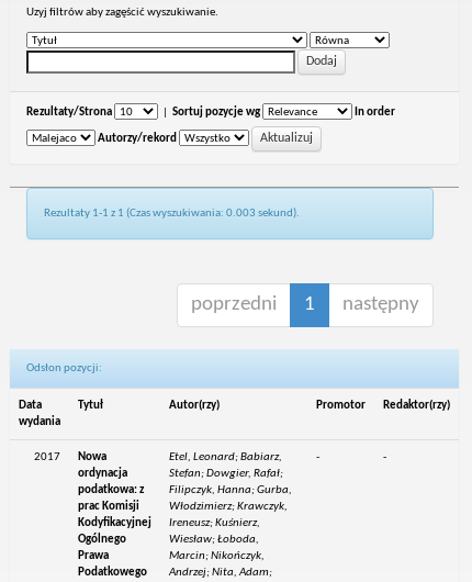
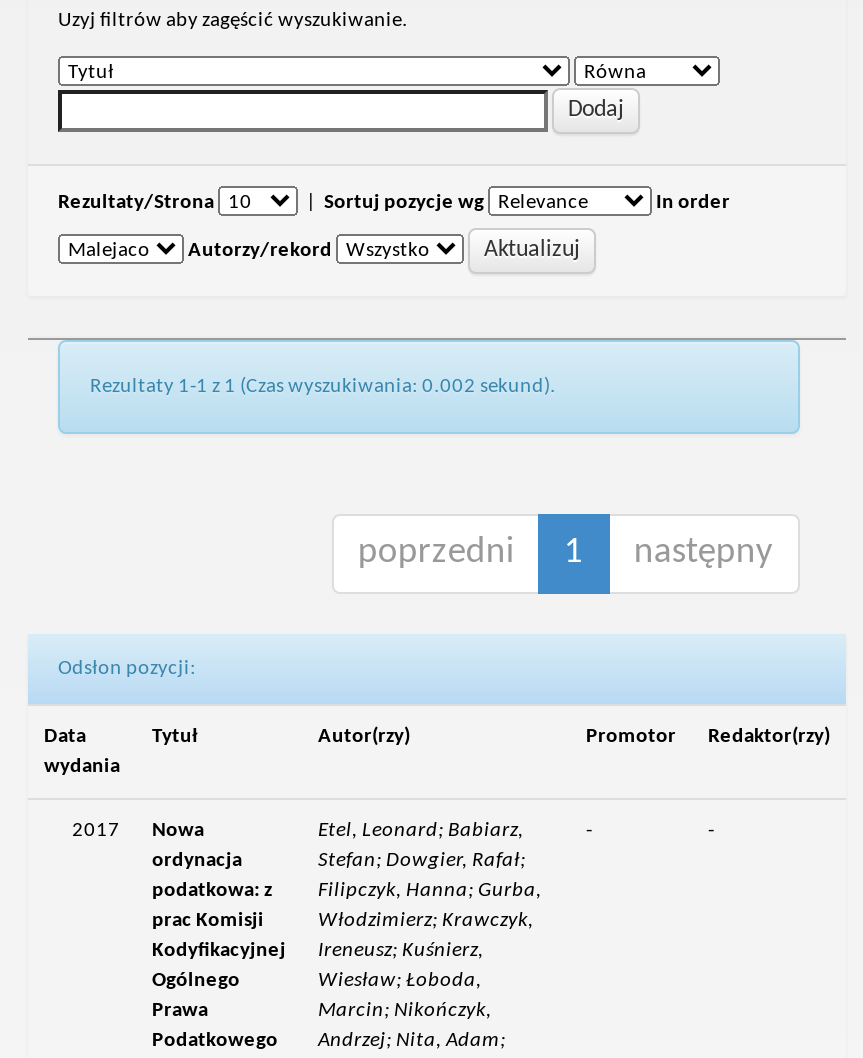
- Rezultaty 1-1 z 1 (Czas wyszukiwania: 0.003 sekund).
+ Rezultaty 1-1 z 1 (Czas wyszukiwania: 0.002 sekund).
